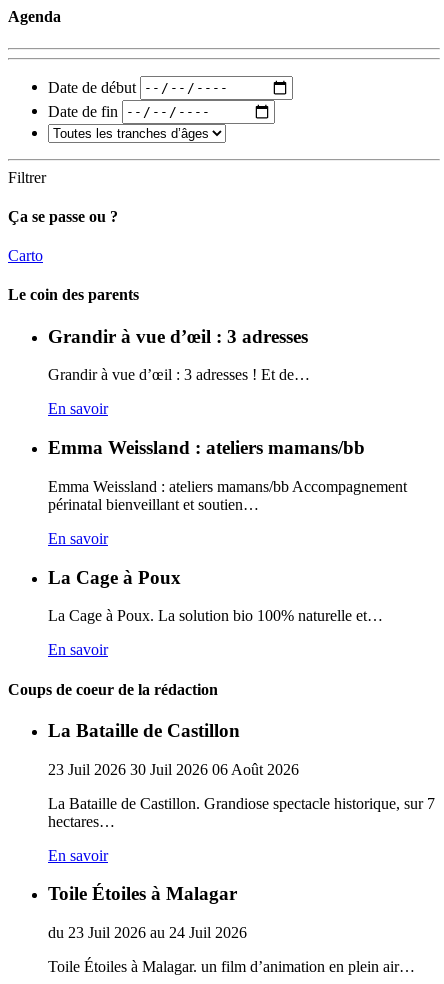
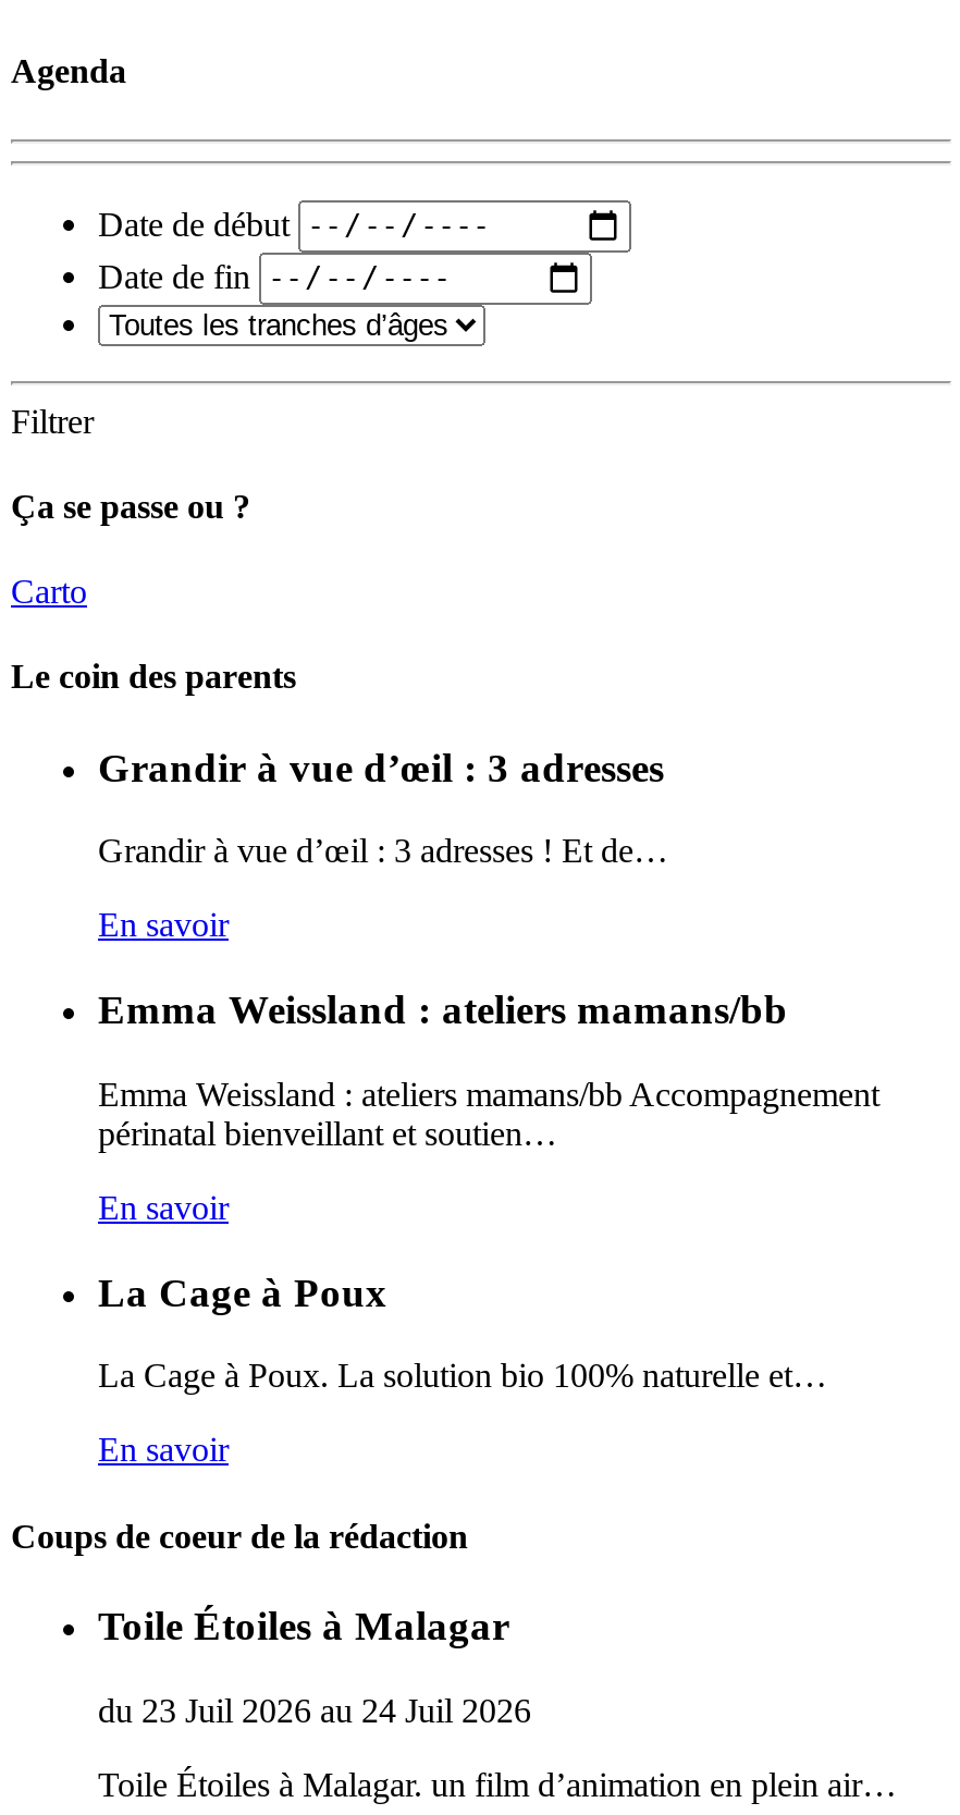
- La Bataille de Castillon
- 23 Juil 2026 30 Juil 2026 06 Août 2026
- La Bataille de Castillon. Grandiose spectacle historique, sur 7
- hectares…
- En savoir
